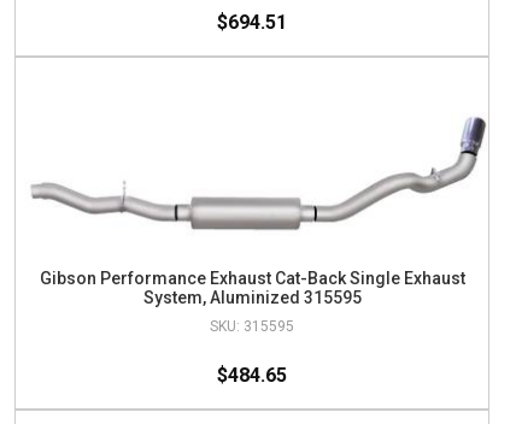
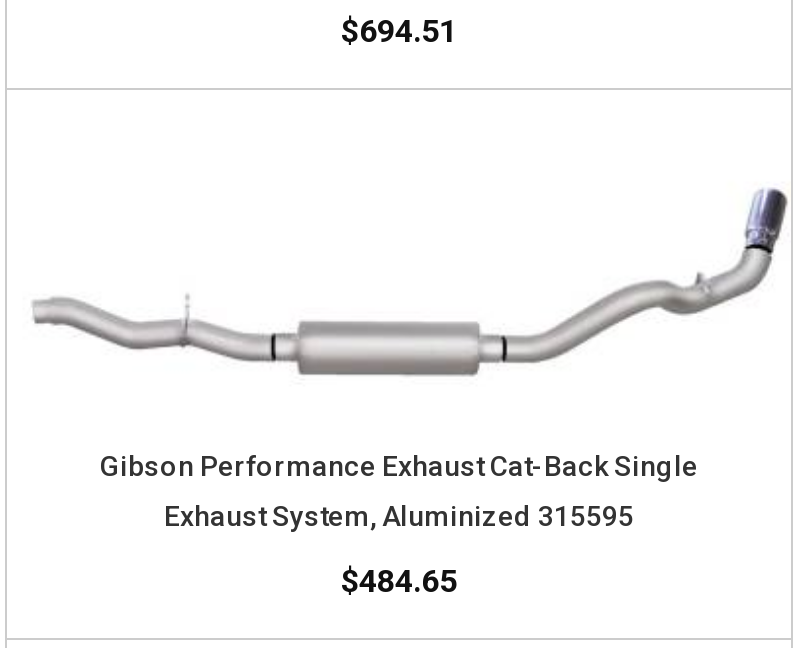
- Gibson Performance Exhaust Cat-Back Single Exhaust
- System, Aluminized 315595
+ Gibson Performance Exhaust Cat-Back Single

- 315595
+ Exhaust System, Aluminized 315595
